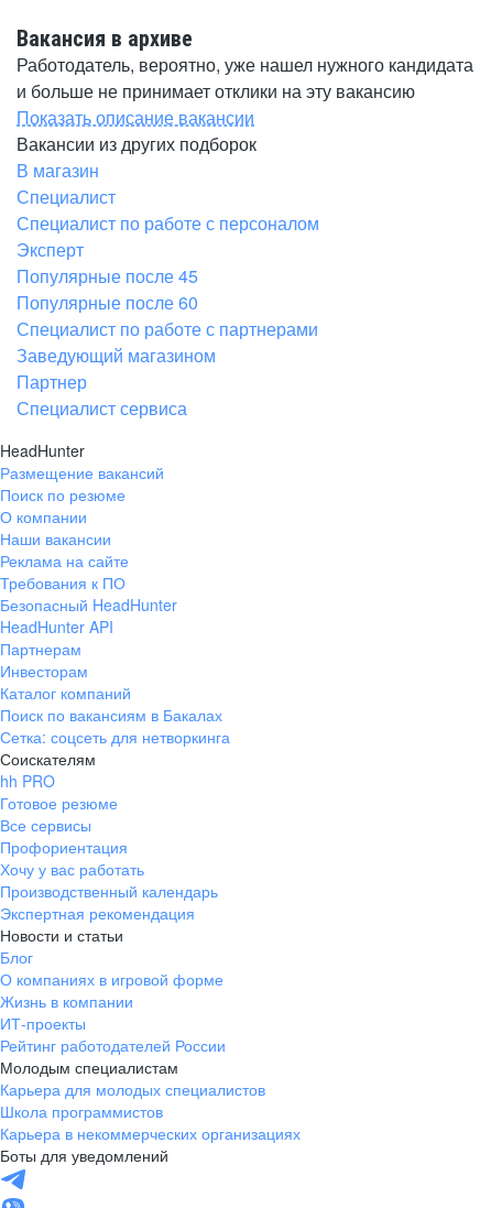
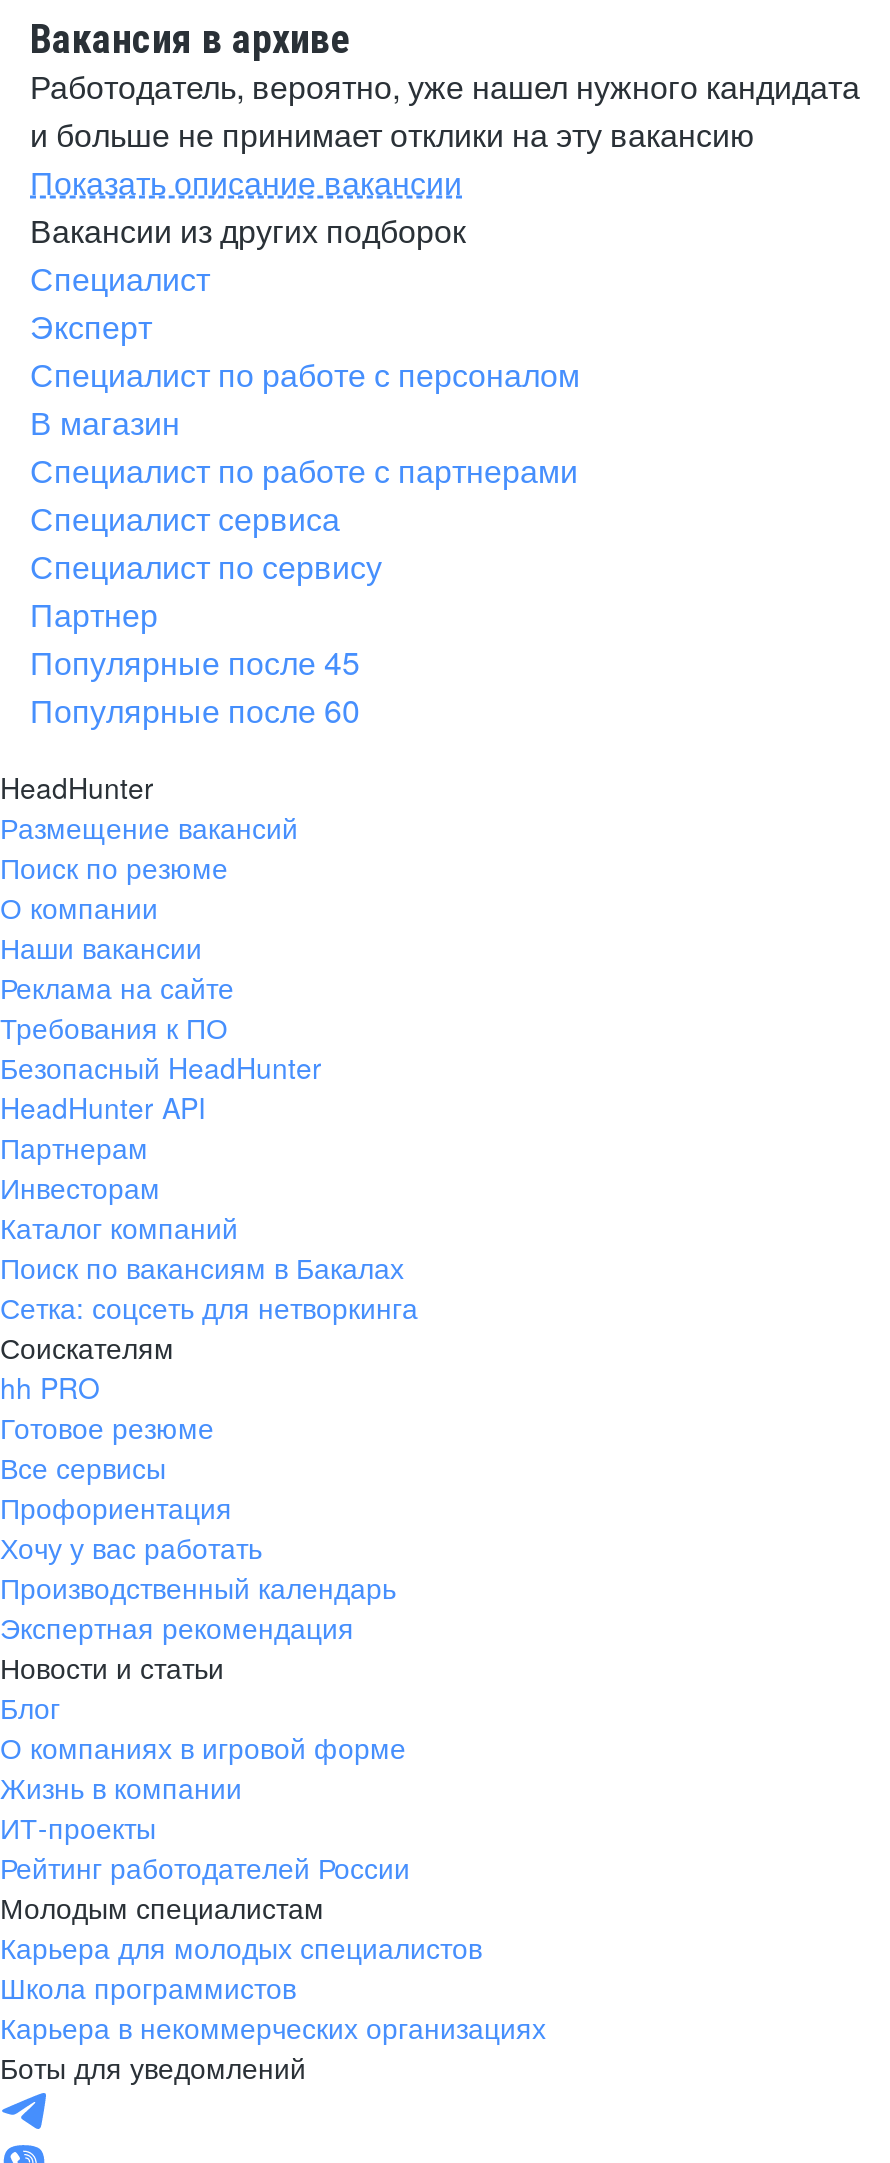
moved down: В магазин

moved up: Специалист | Специалист по работе с персоналом | Эксперт

+ Специалист по сервису

moved down: Популярные после 45 | Популярные после 60

moved up: Специалист по работе с партнерами

- Заведующий магазином

moved up: Партнер | Специалист сервиса
